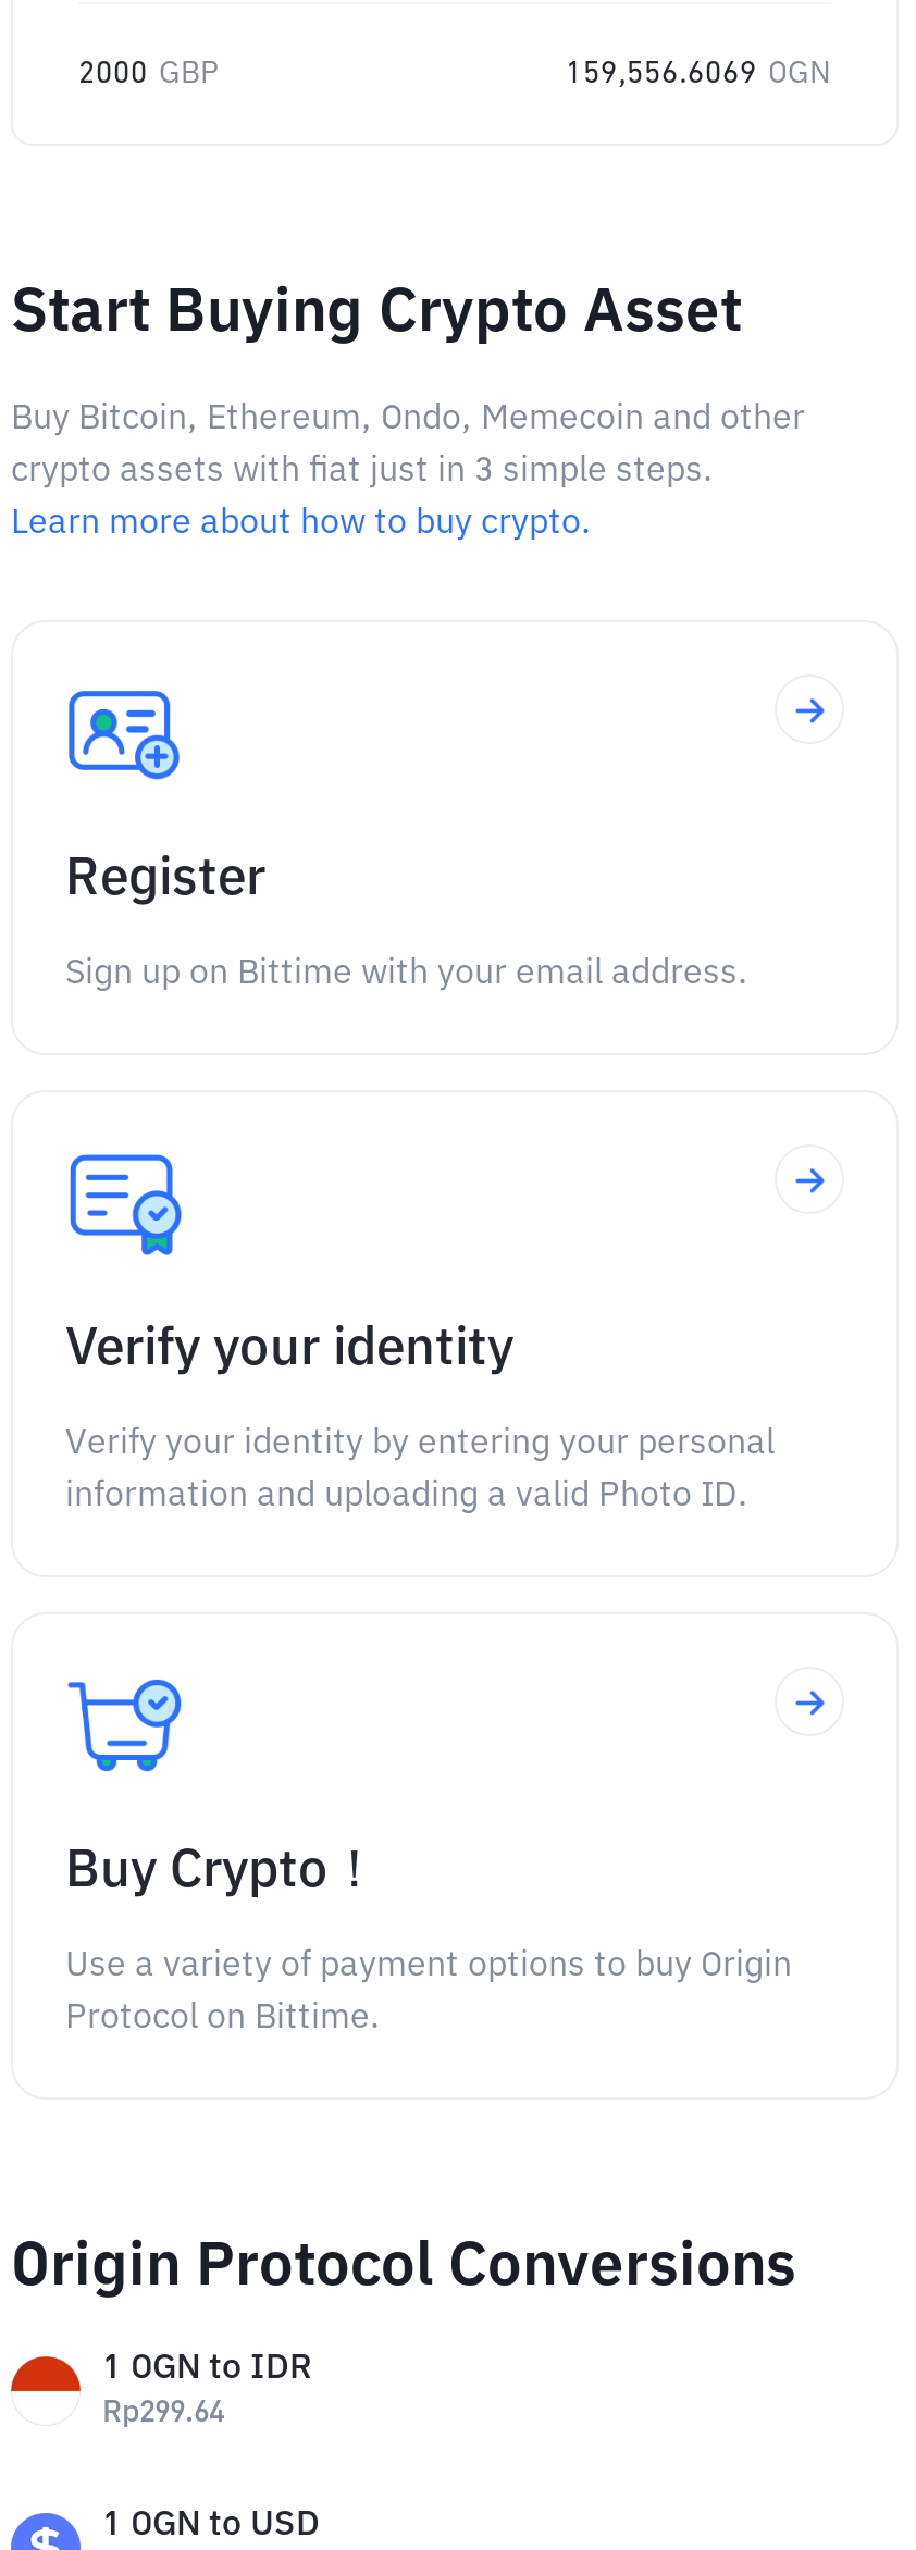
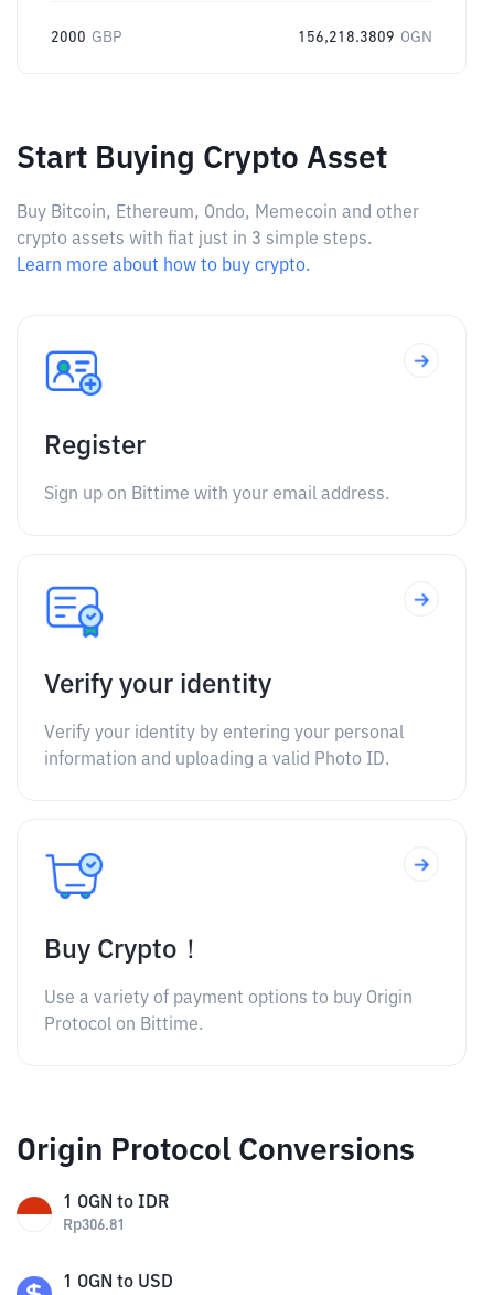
- 159,556.6069 OGN
+ 156,218.3809 OGN

- Rp299.64
+ Rp306.81
